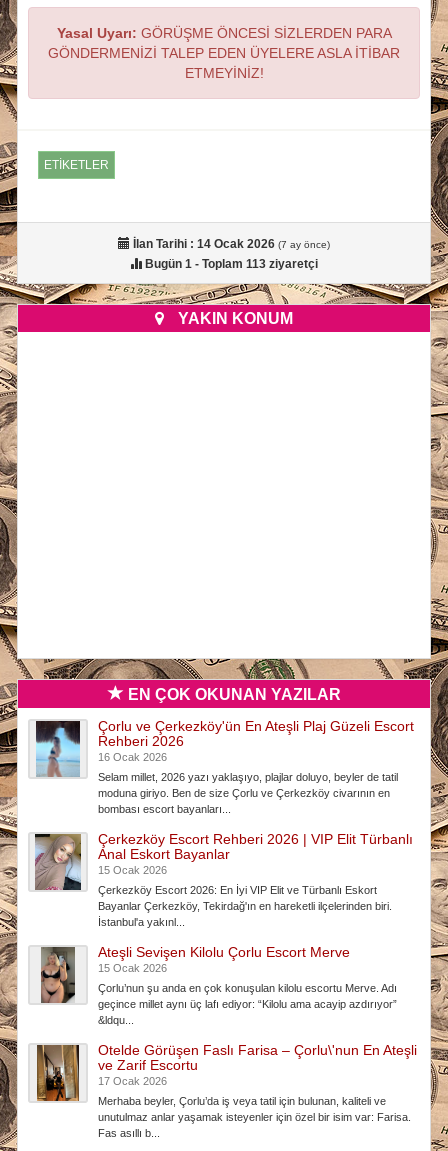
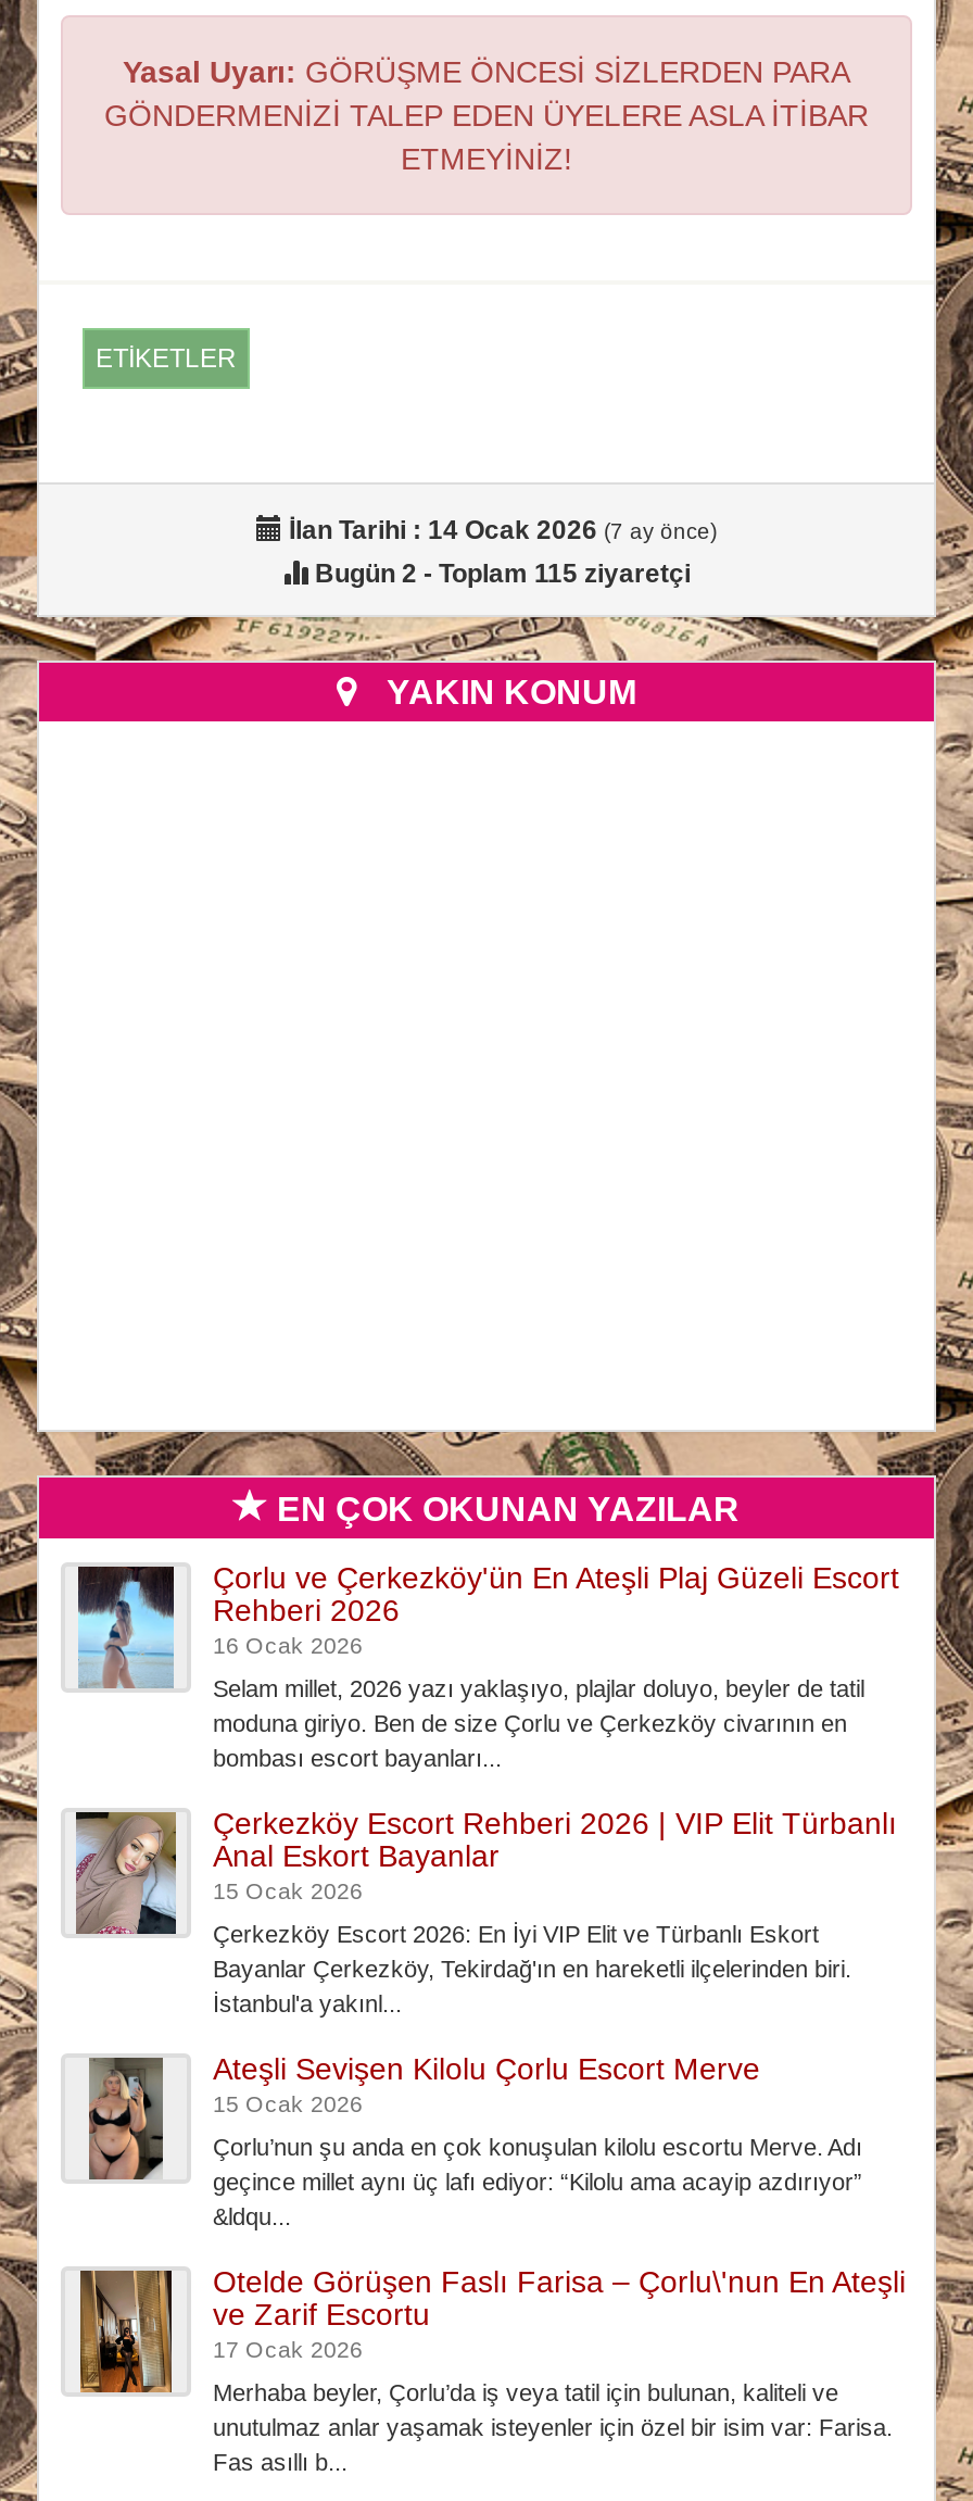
- Bugün 1 - Toplam 113 ziyaretçi
+ Bugün 2 - Toplam 115 ziyaretçi
